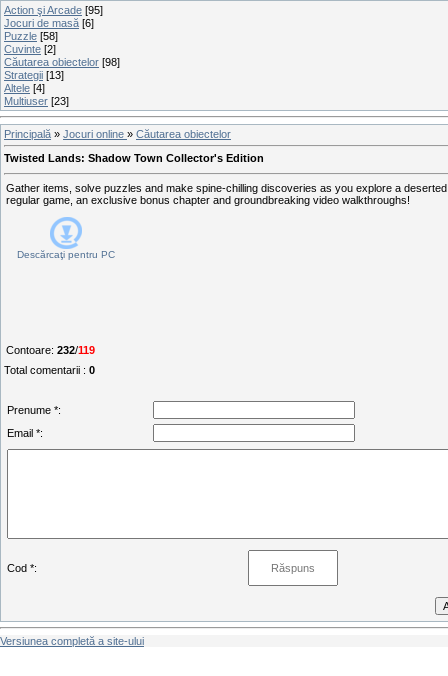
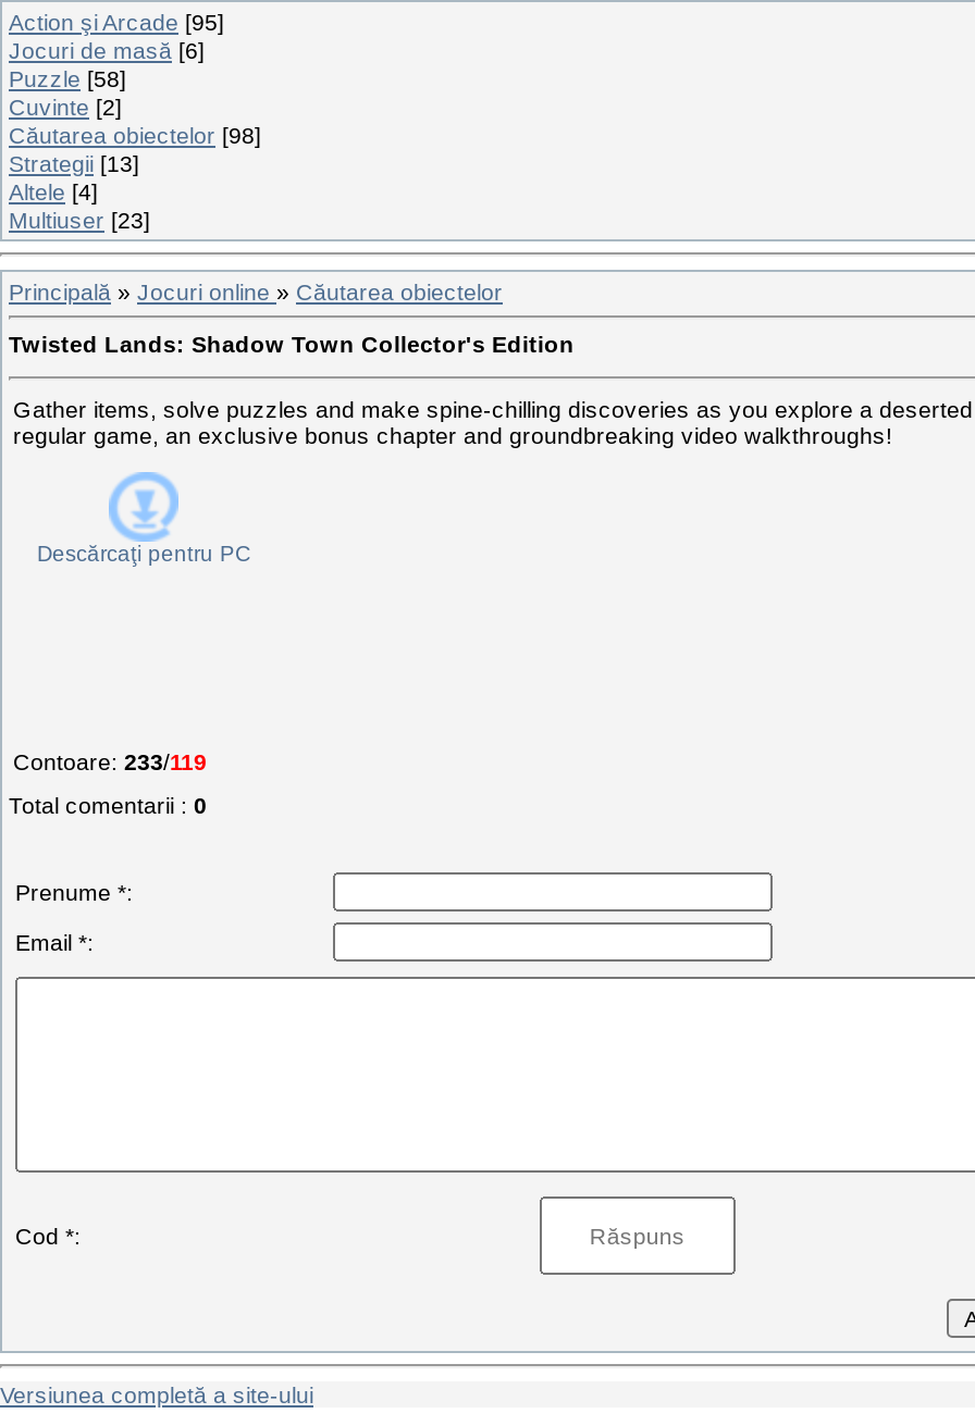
- Contoare: 232/119
+ Contoare: 233/119
